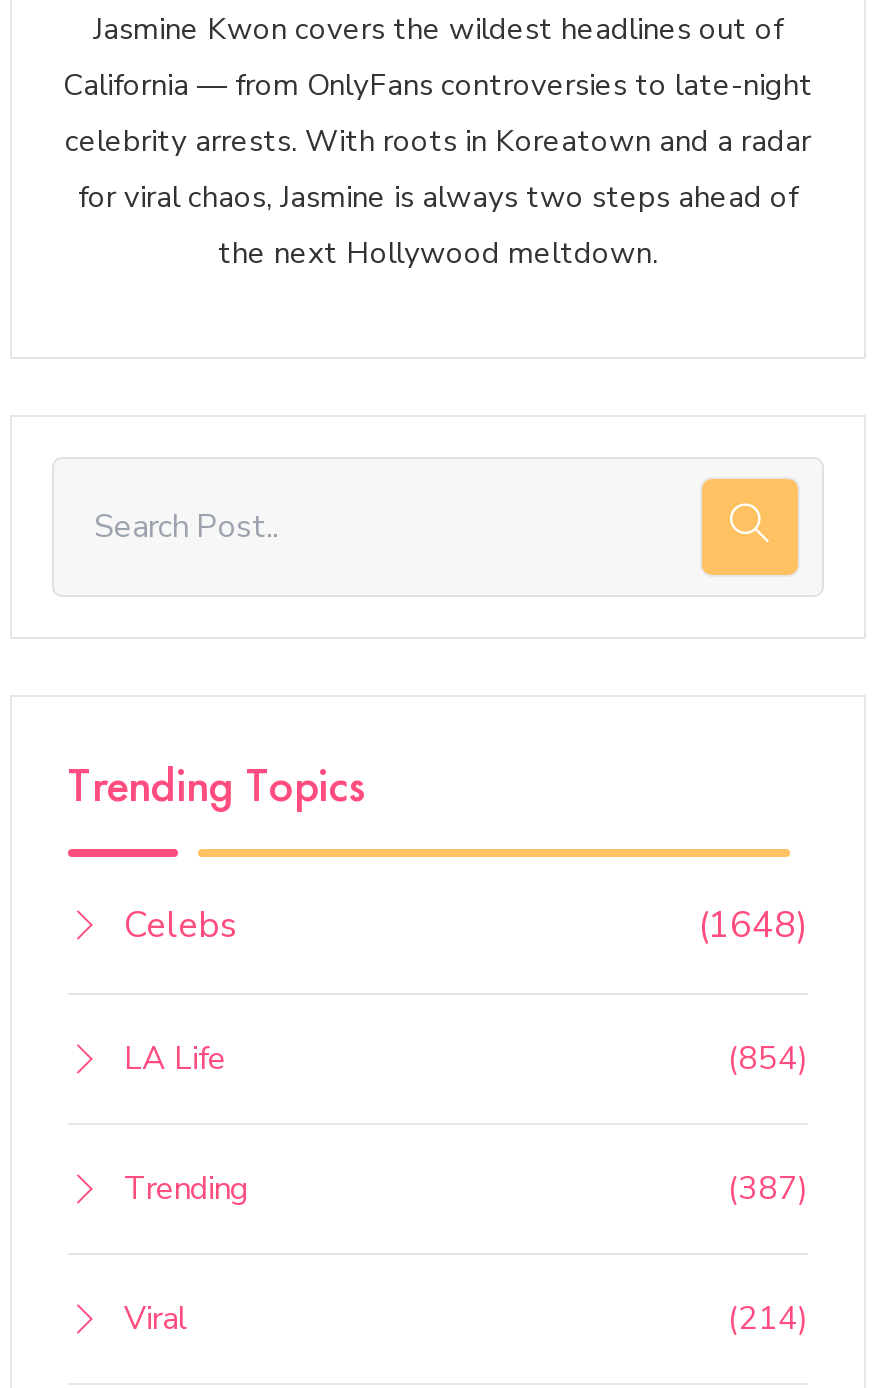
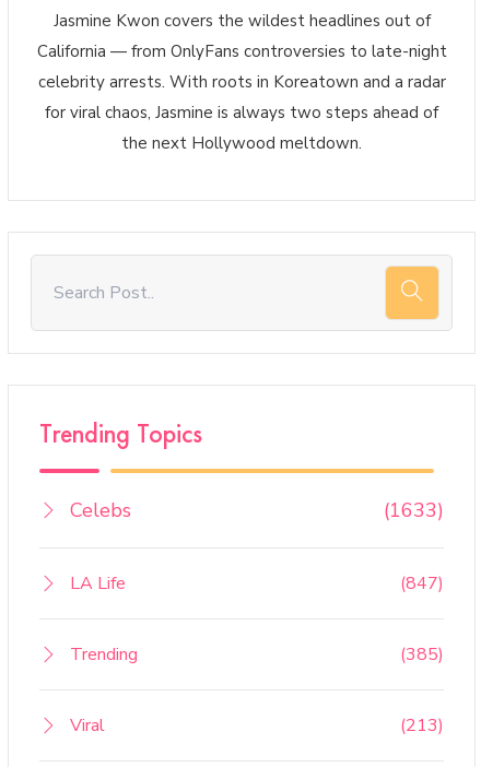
- (1648)
+ (1633)

- (854)
+ (847)

- (387)
+ (385)

- (214)
+ (213)
